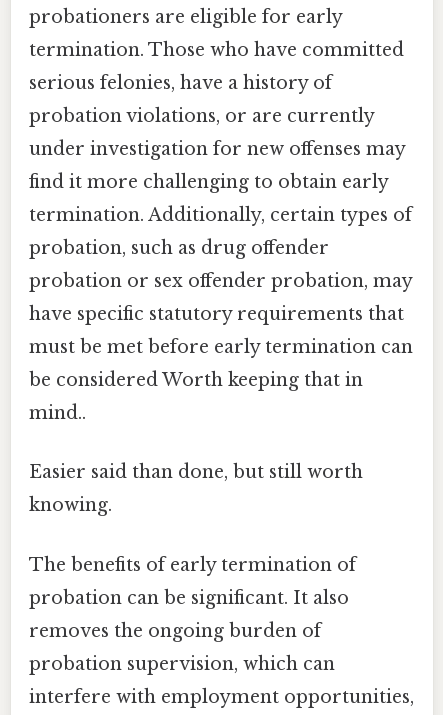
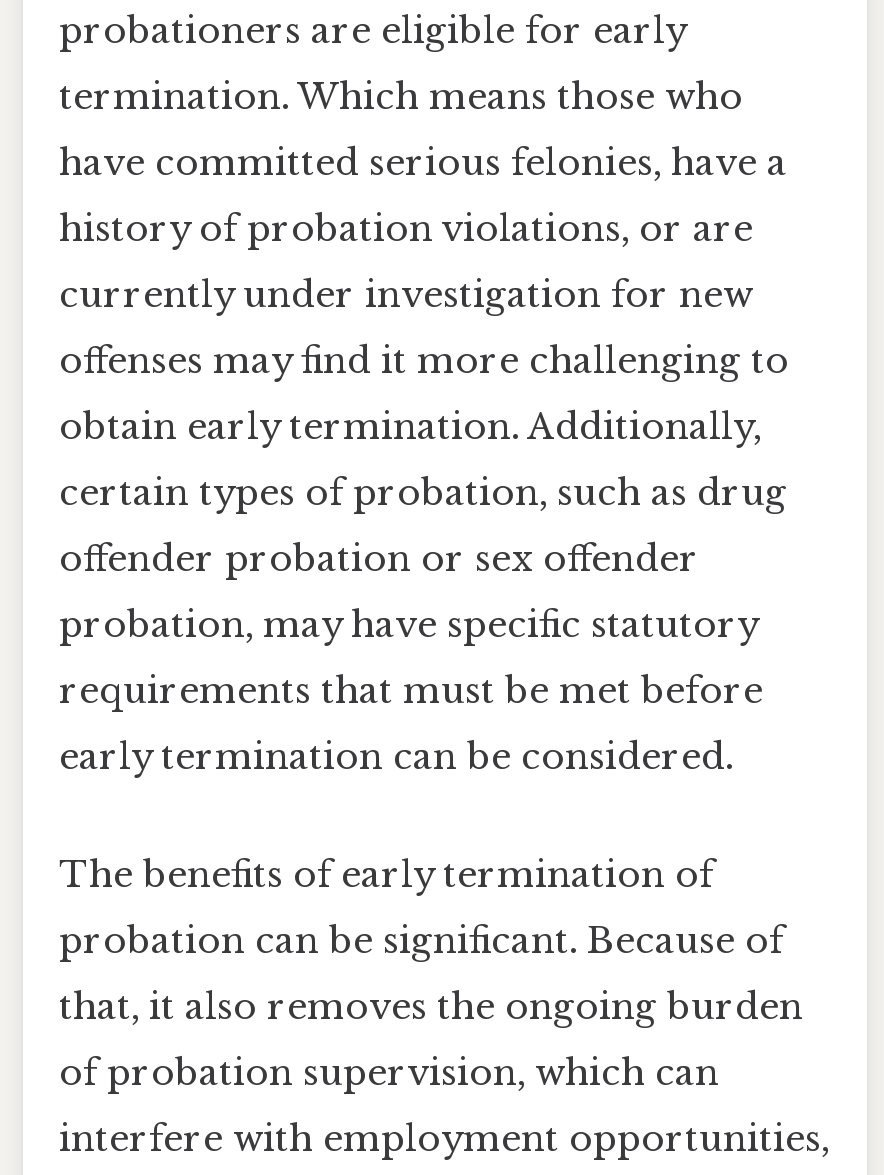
- termination. Those who have committed
- serious felonies, have a history of
- probation violations, or are currently
- under investigation for new offenses may
- find it more challenging to obtain early
- termination. Additionally, certain types of
- probation, such as drug offender
- probation or sex offender probation, may
- have specific statutory requirements that
- must be met before early termination can
- be considered Worth keeping that in
- mind..
- Easier said than done, but still worth
- knowing.
+ termination. Which means those who
+ have committed serious felonies, have a
+ history of probation violations, or are
+ currently under investigation for new
+ offenses may find it more challenging to
+ obtain early termination. Additionally,
+ certain types of probation, such as drug
+ offender probation or sex offender
+ probation, may have specific statutory
+ requirements that must be met before
+ early termination can be considered.

- probation can be significant. It also
+ probation can be significant. Because of

- removes the ongoing burden of
+ that, it also removes the ongoing burden

- probation supervision, which can
+ of probation supervision, which can
